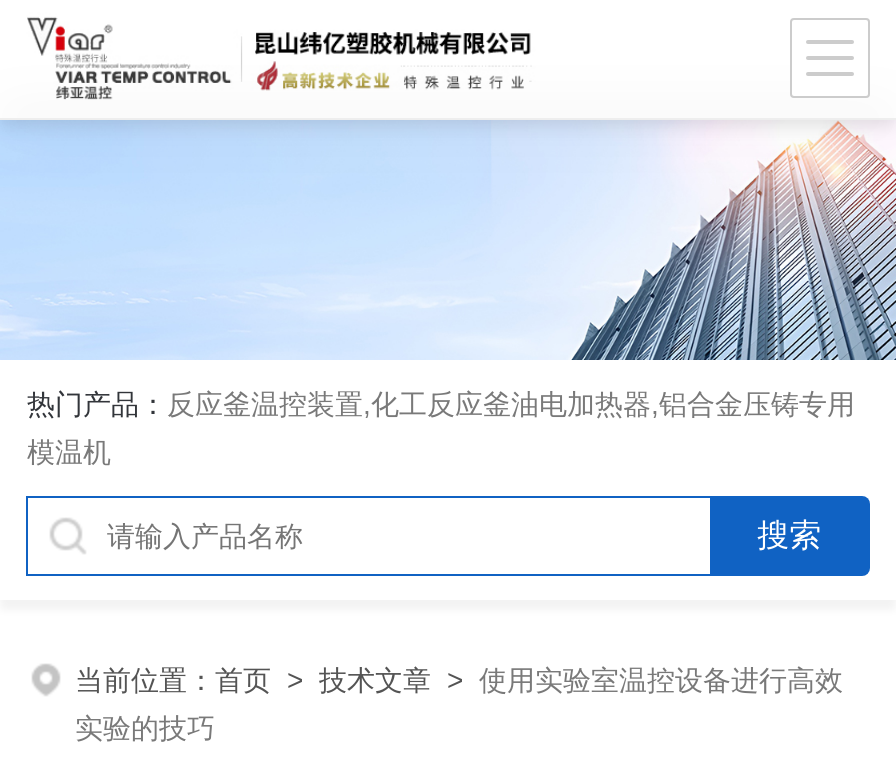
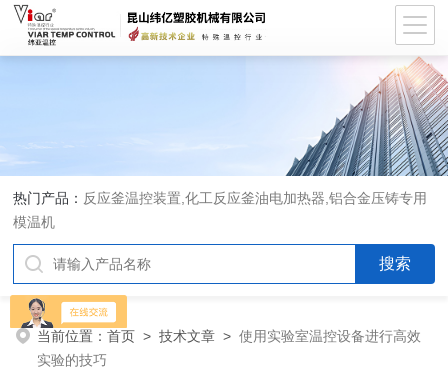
+ [image]
